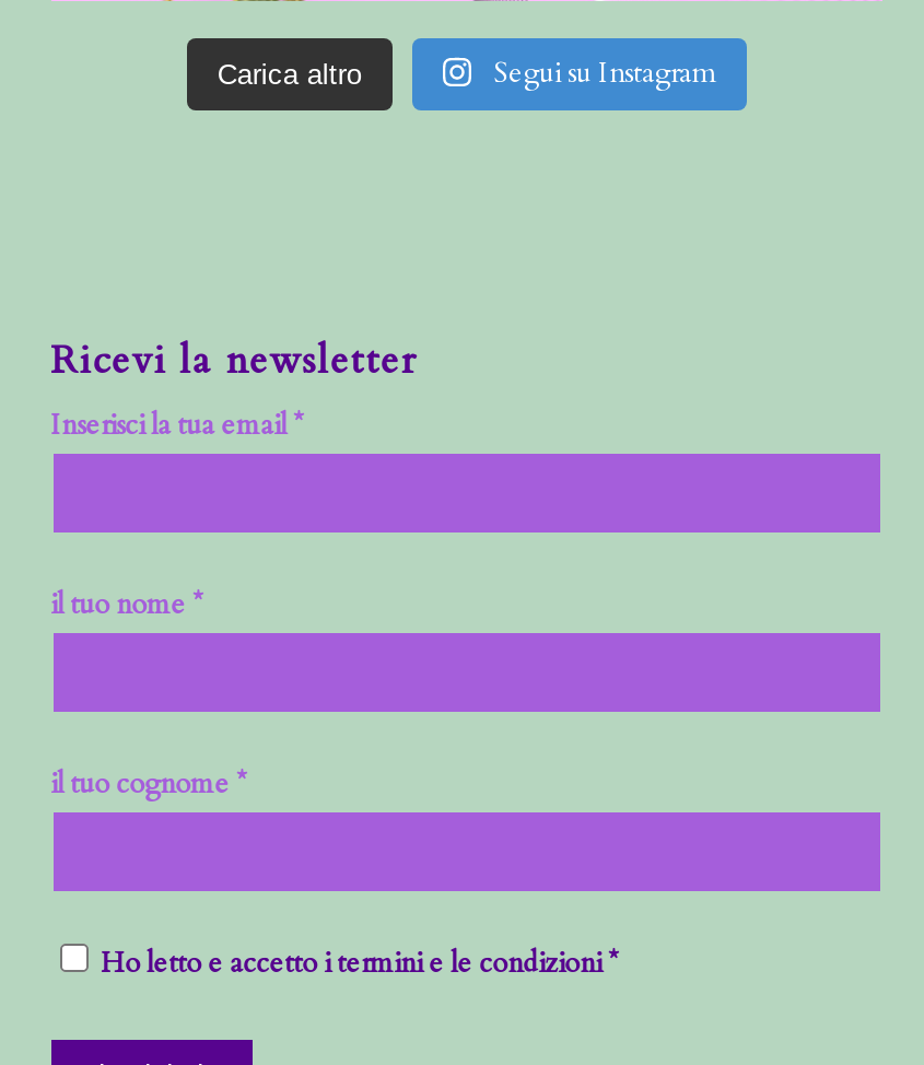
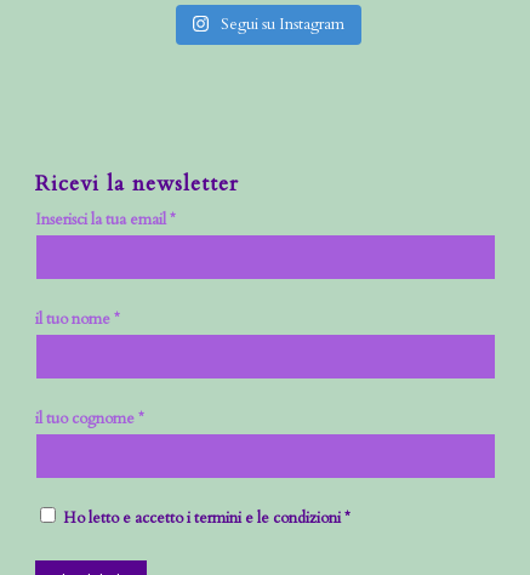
- Carica altro
